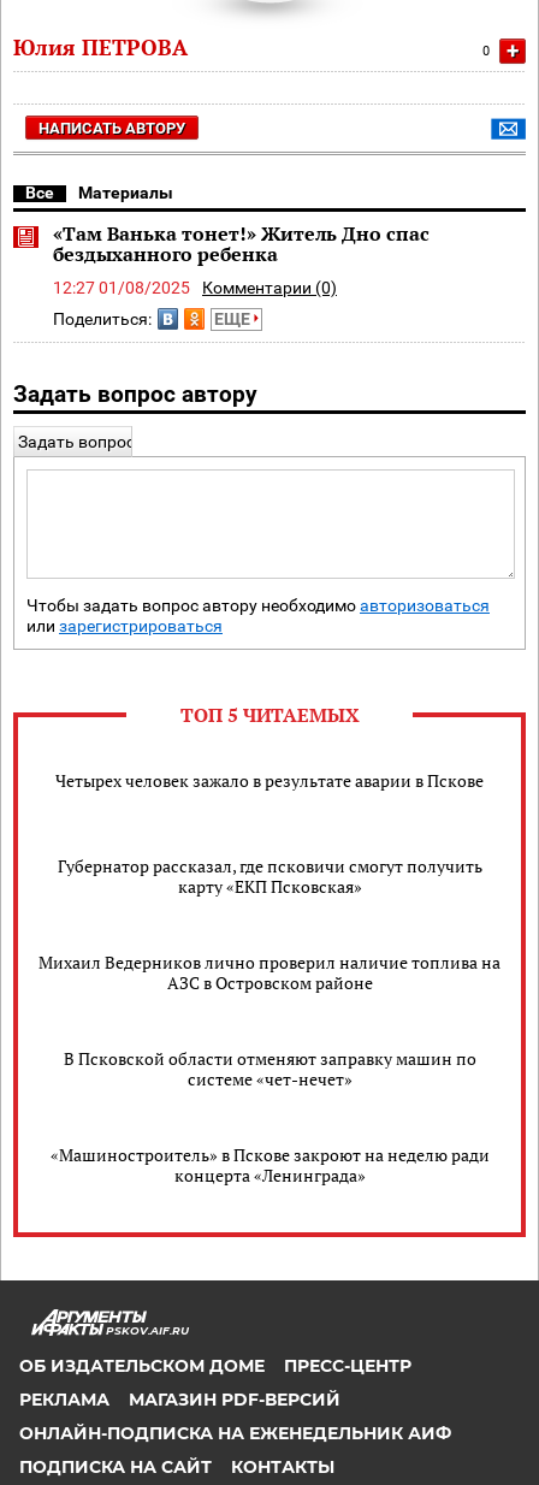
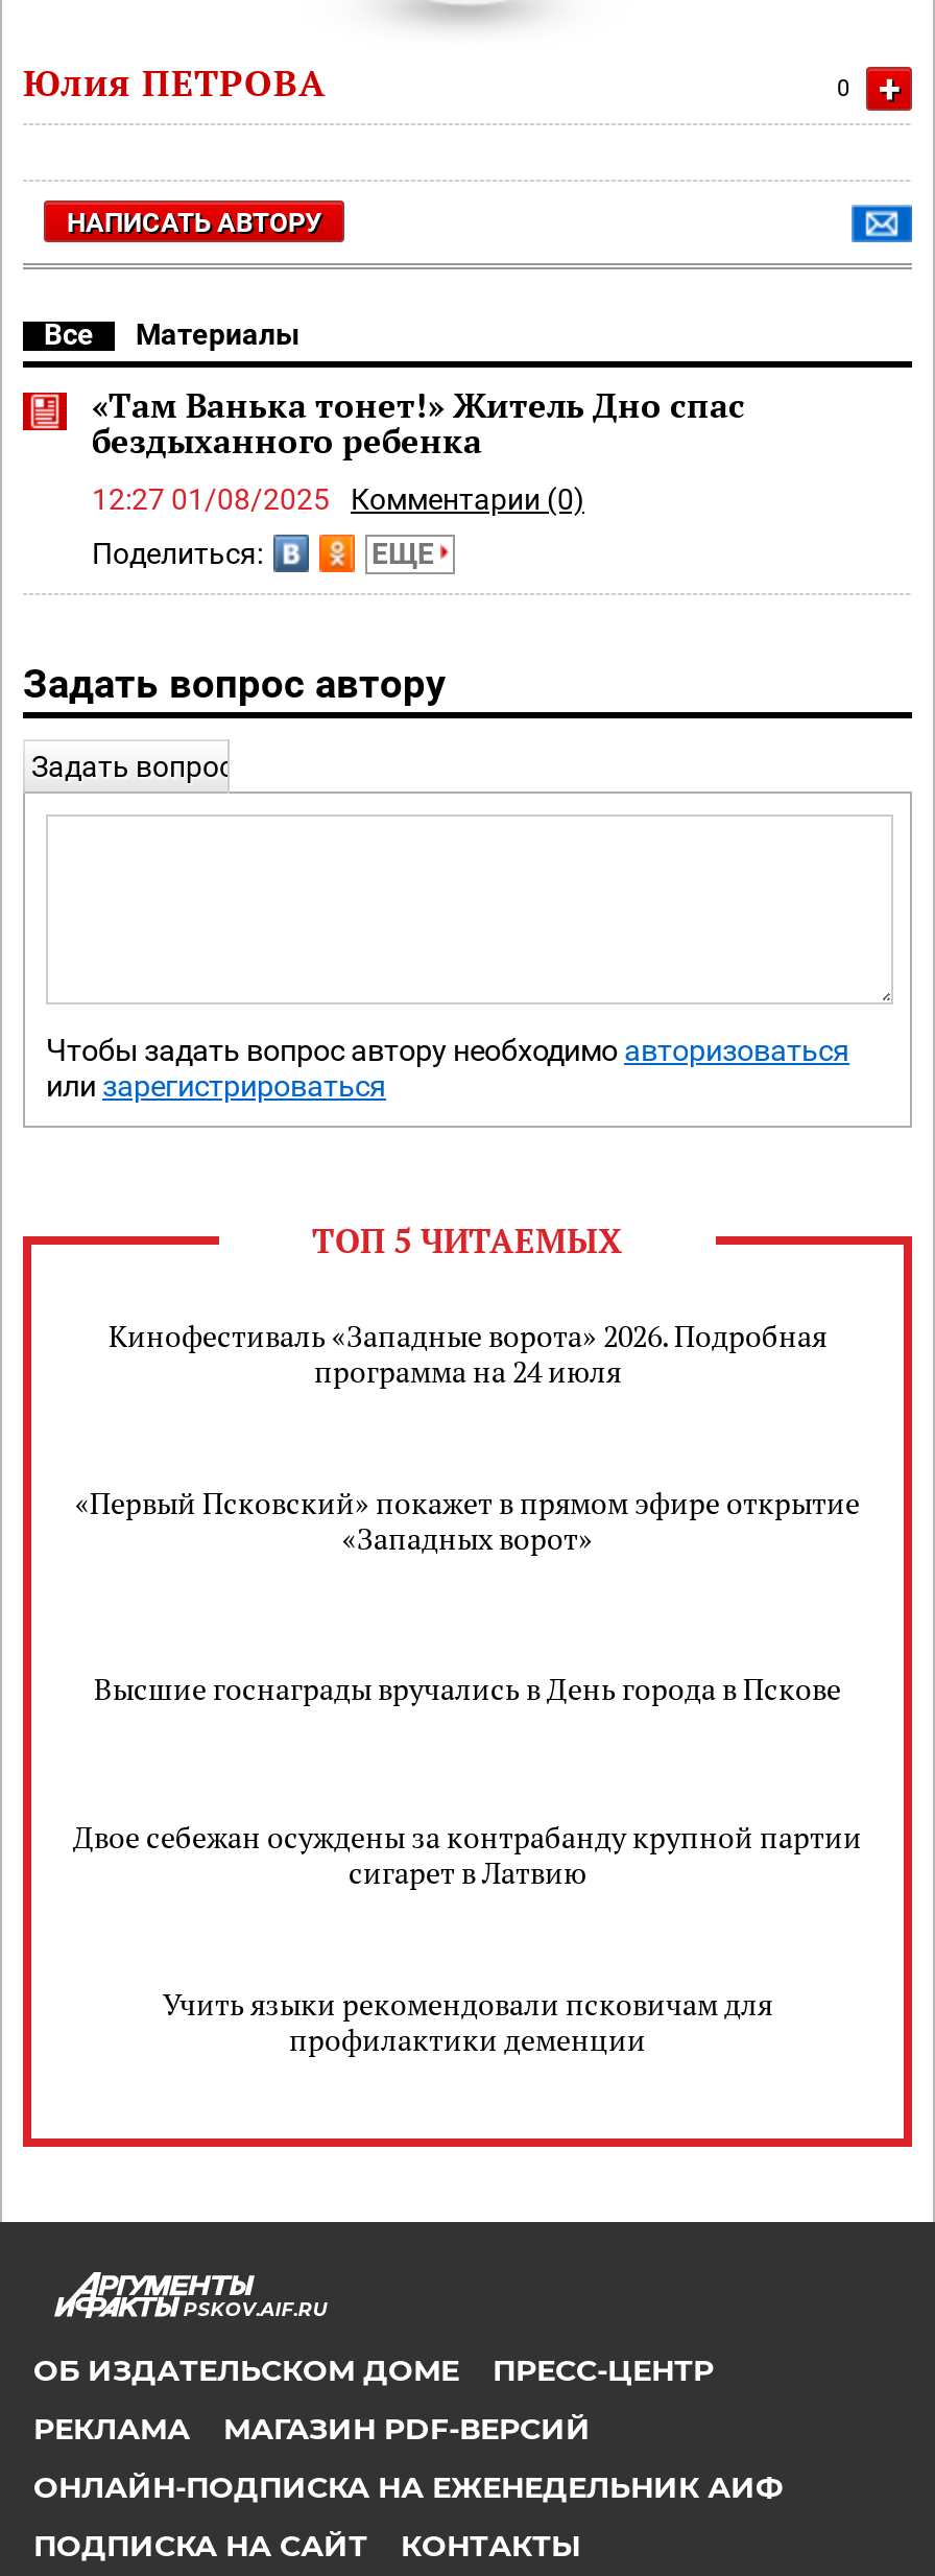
- Четырех человек зажало в результате аварии в Пскове
+ Кинофестиваль «Западные ворота» 2026. Подробная
+ программа на 24 июля

- Губернатор рассказал, где псковичи смогут получить
- карту «ЕКП Псковская»
+ «Первый Псковский» покажет в прямом эфире открытие
+ «Западных ворот»

- Михаил Ведерников лично проверил наличие топлива на
- АЗС в Островском районе
+ Высшие госнаграды вручались в День города в Пскове

- В Псковской области отменяют заправку машин по
- системе «чет-нечет»
+ Двое себежан осуждены за контрабанду крупной партии
+ сигарет в Латвию

- «Машиностроитель» в Пскове закроют на неделю ради
- концерта «Ленинграда»
+ Учить языки рекомендовали псковичам для
+ профилактики деменции
